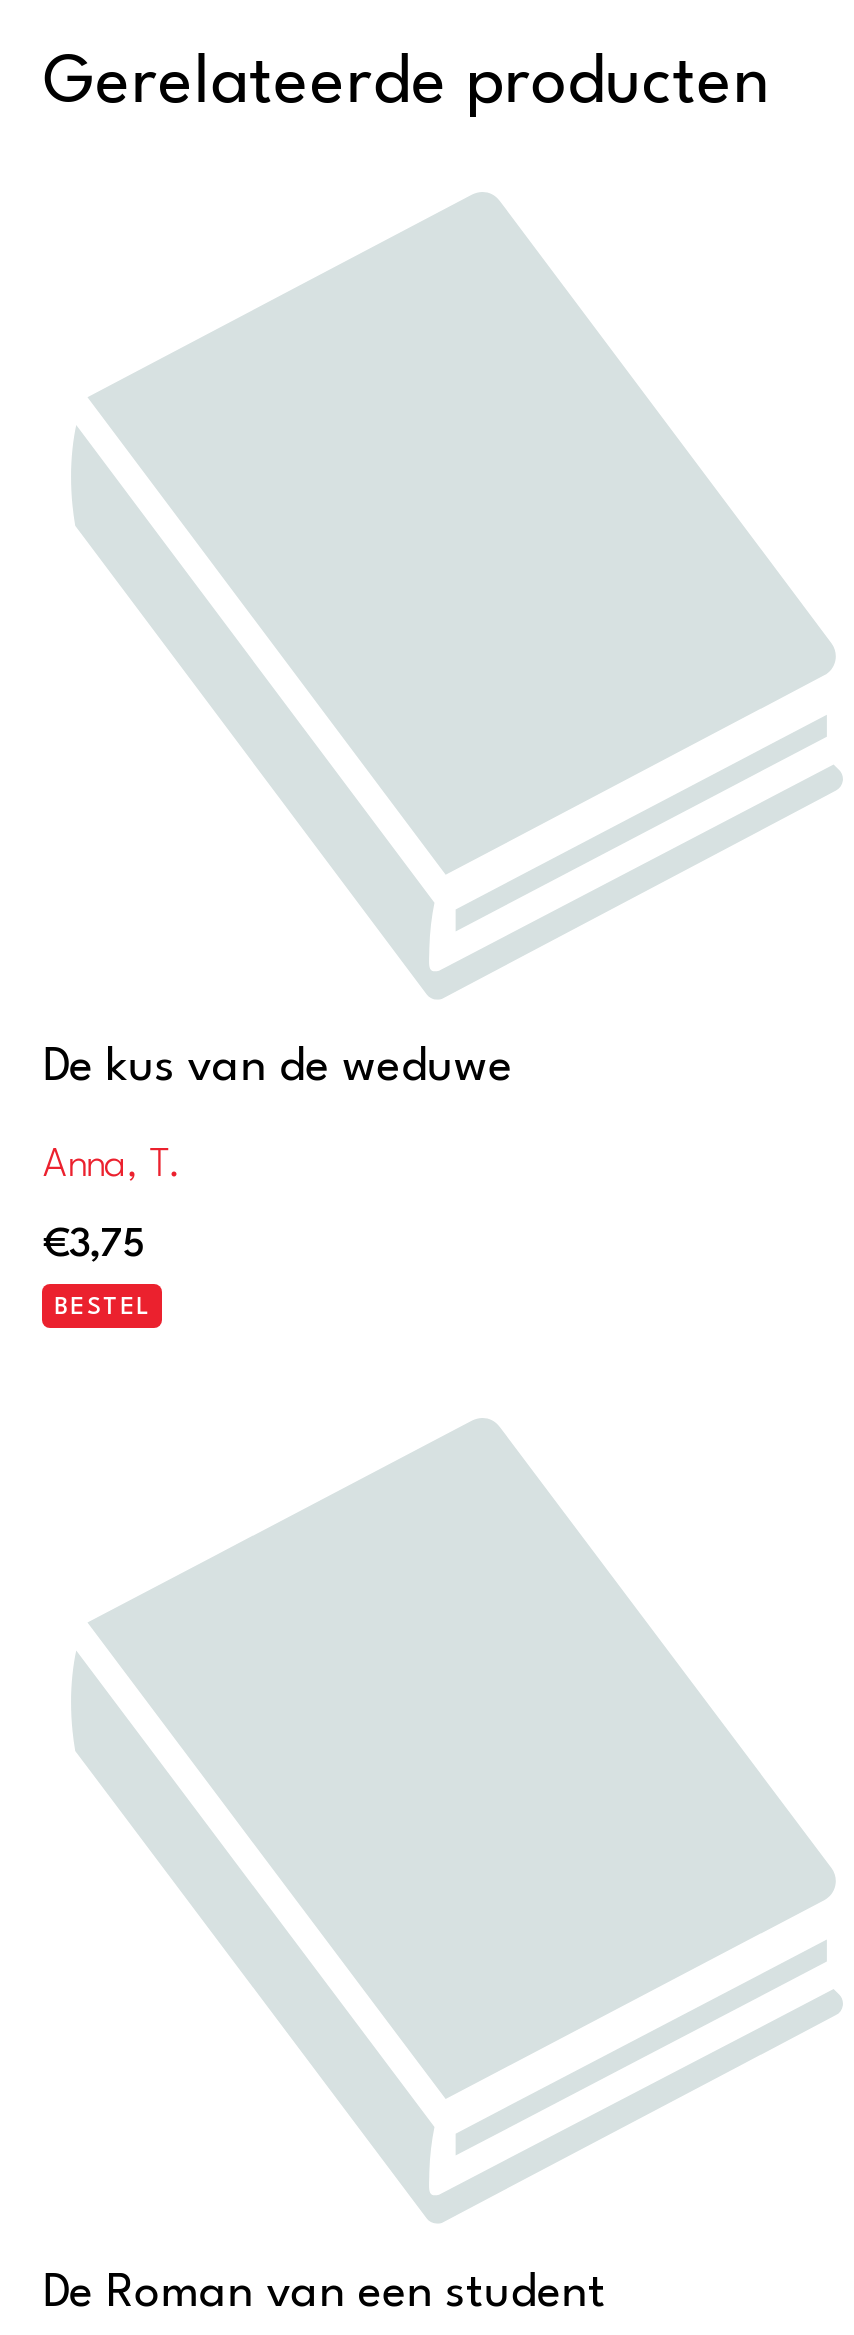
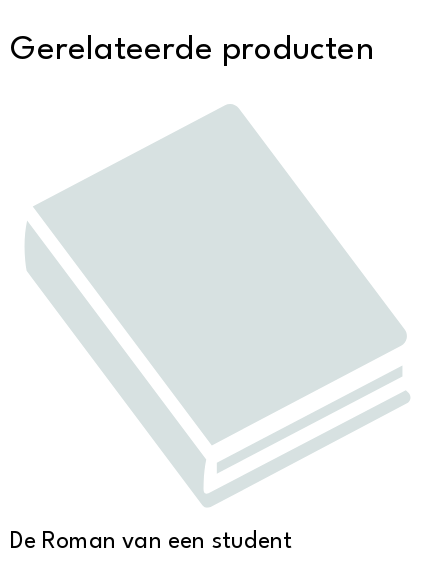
- De kus van de weduwe
- Anna, T.
- €3,75
- BESTEL
